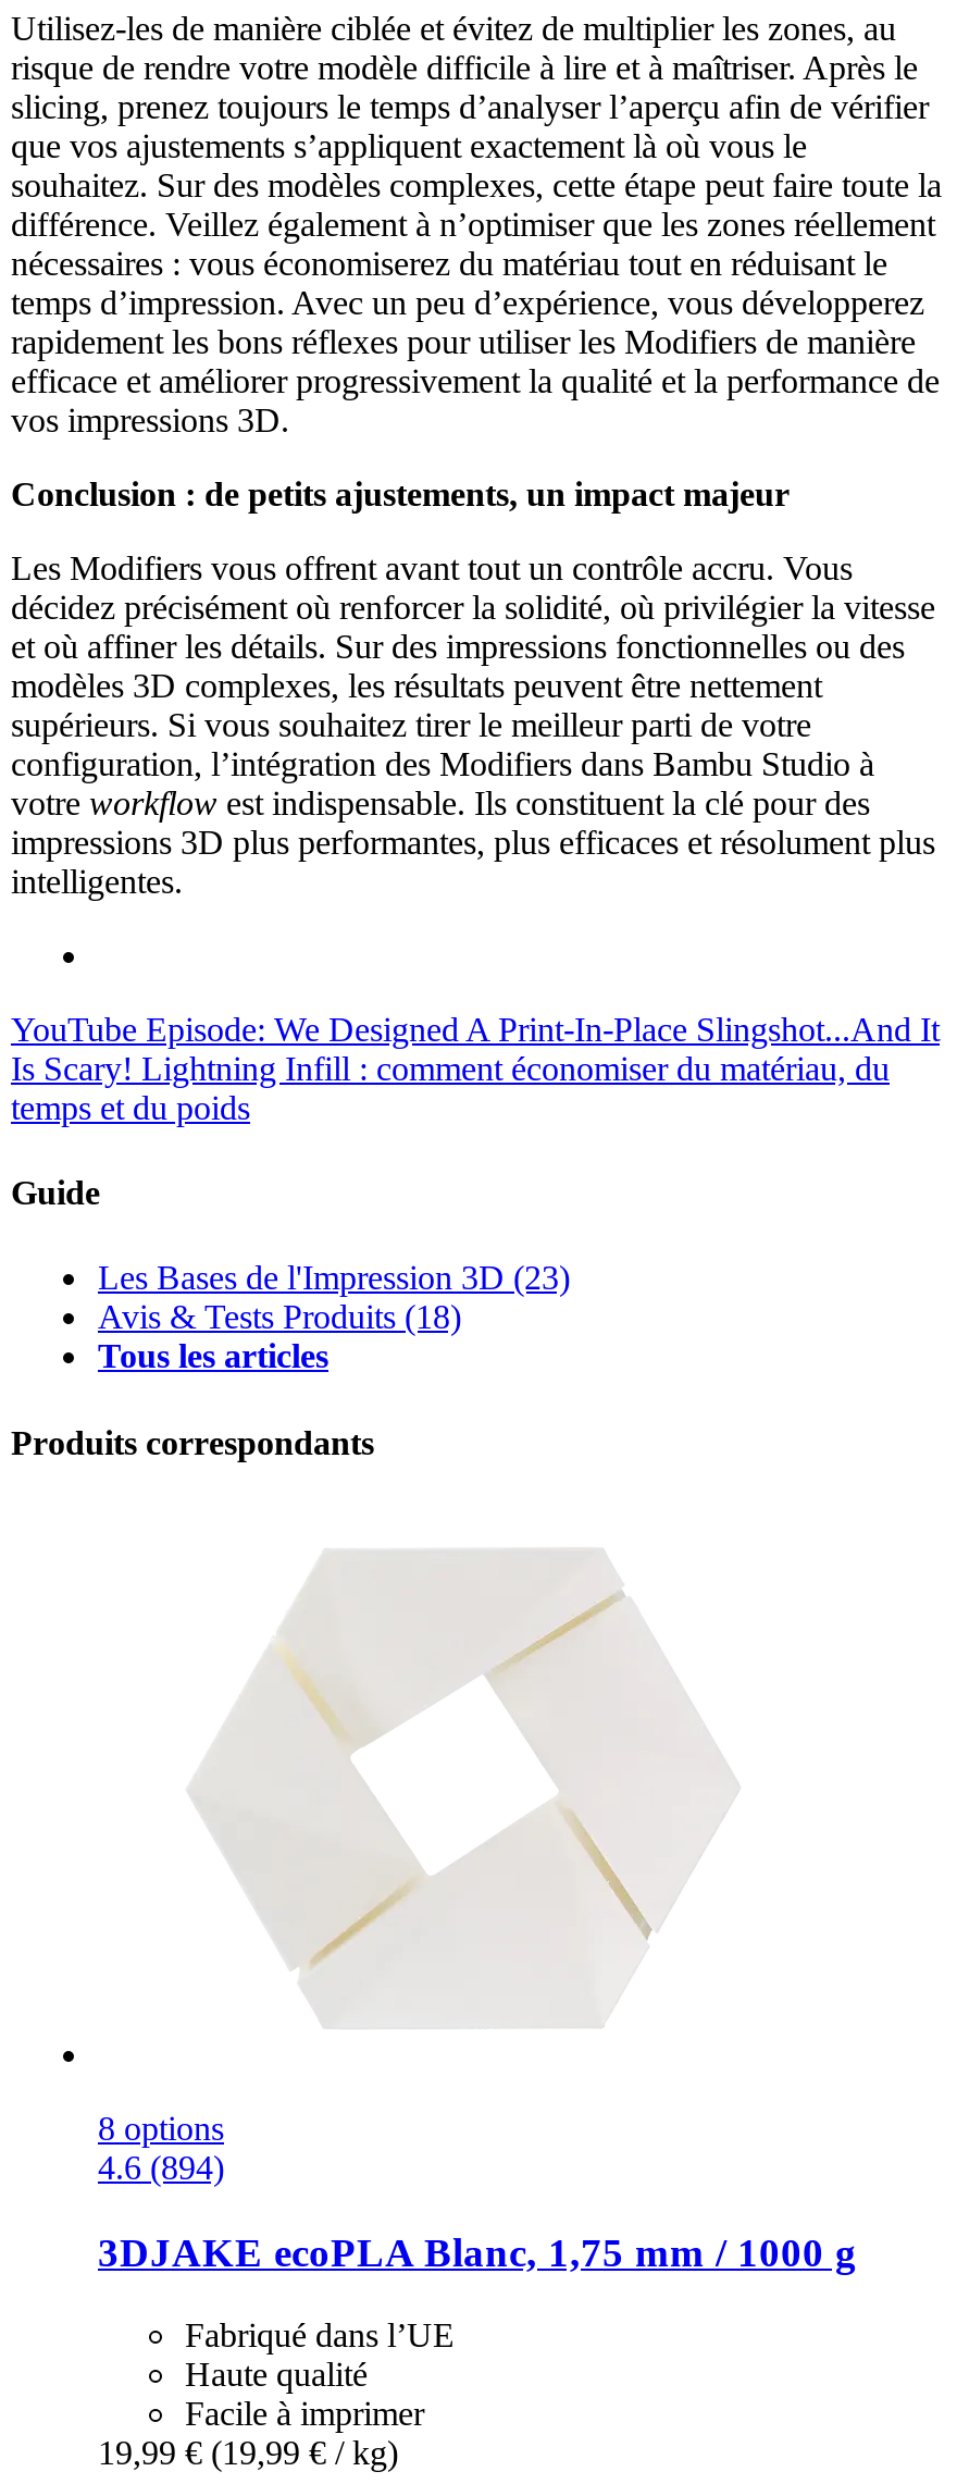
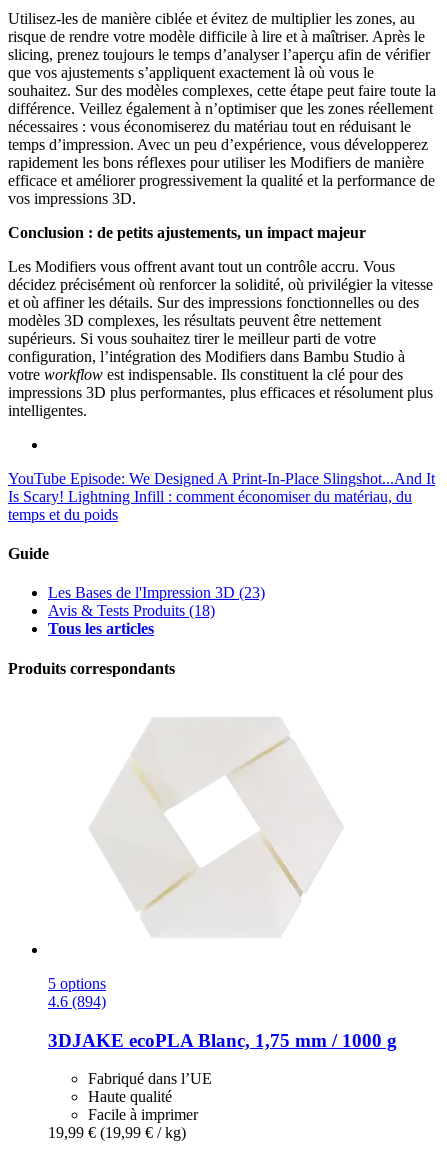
- 8 options
+ 5 options
